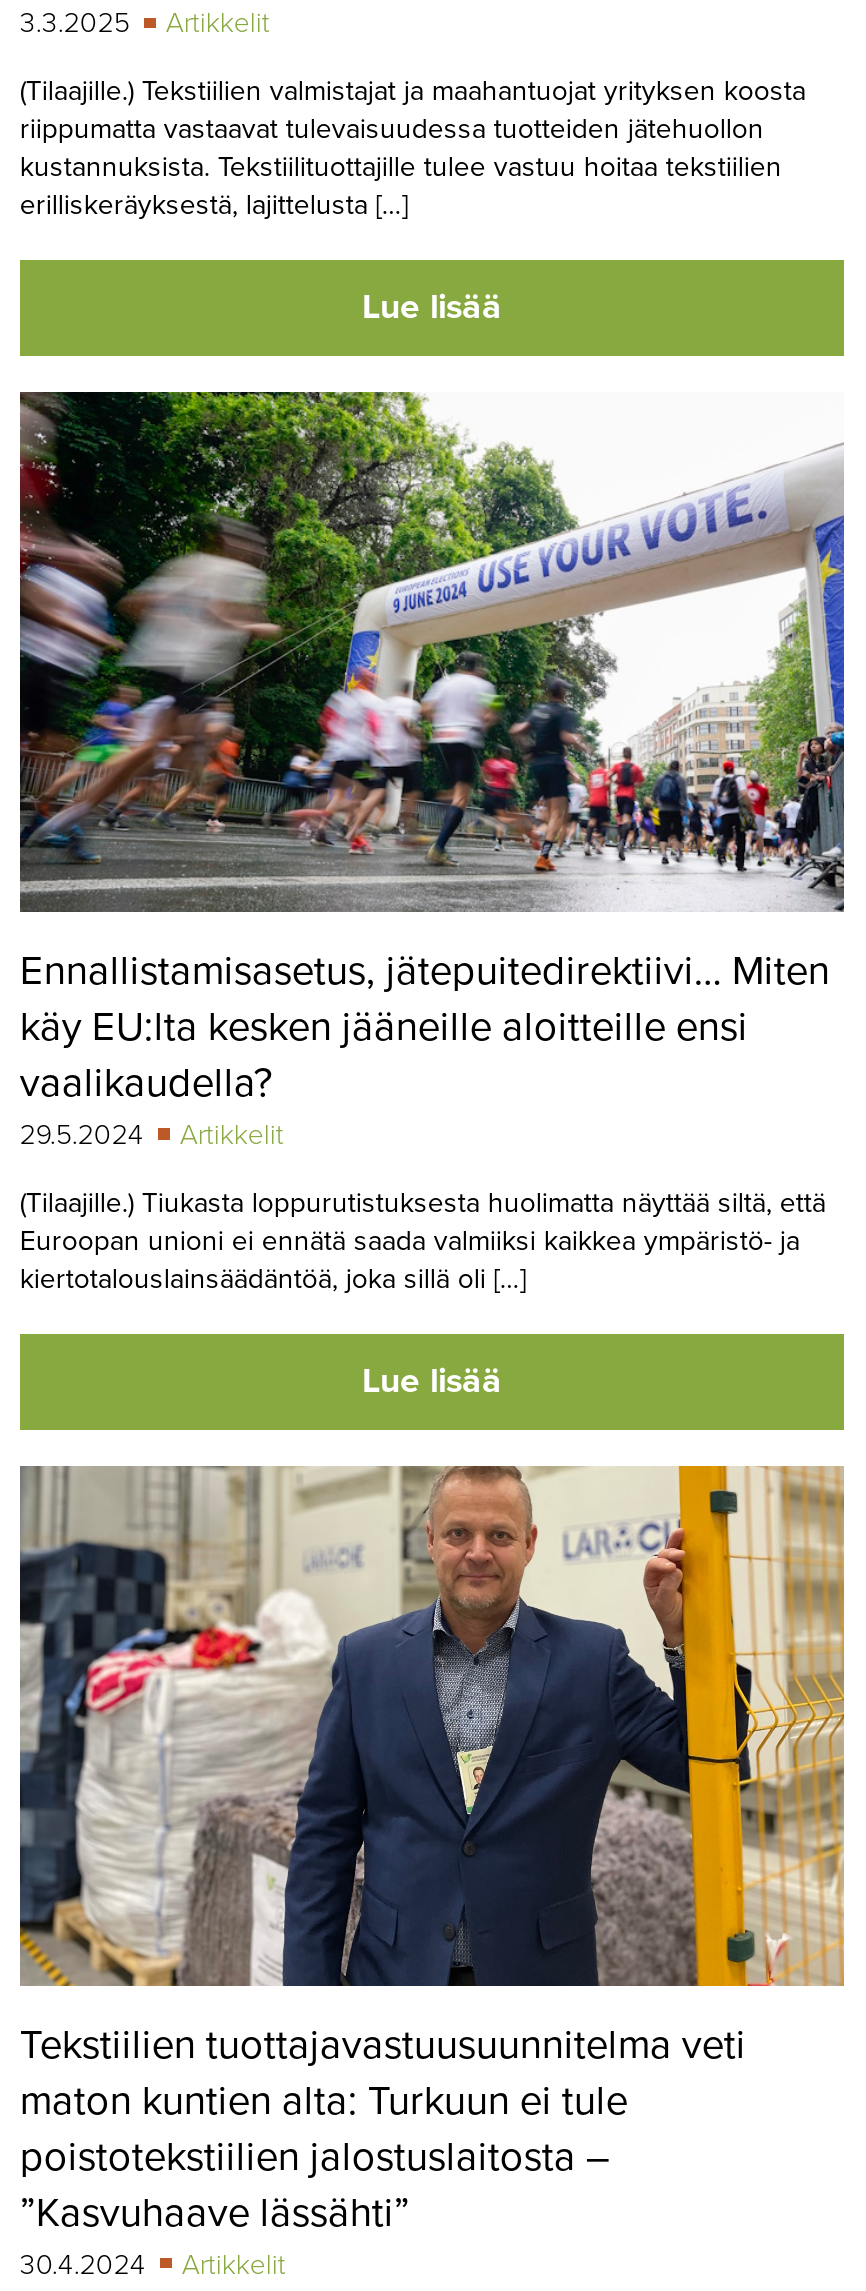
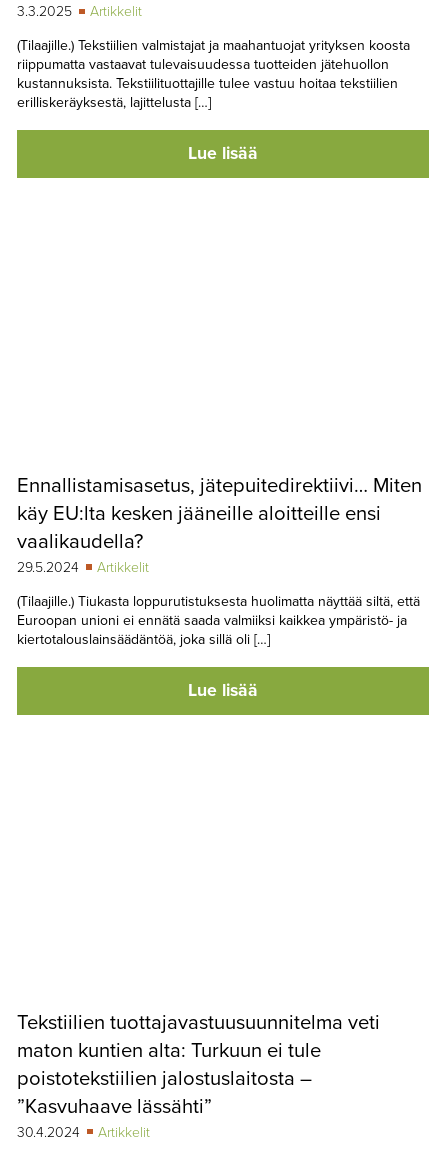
- [image]

- [image]
